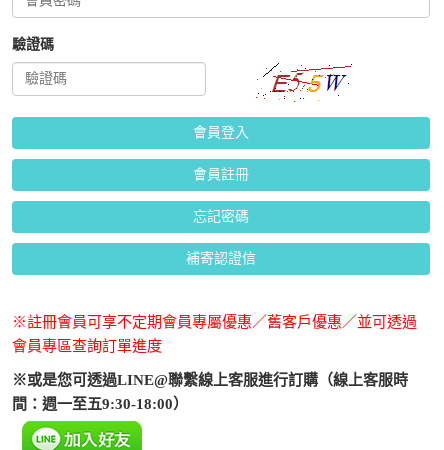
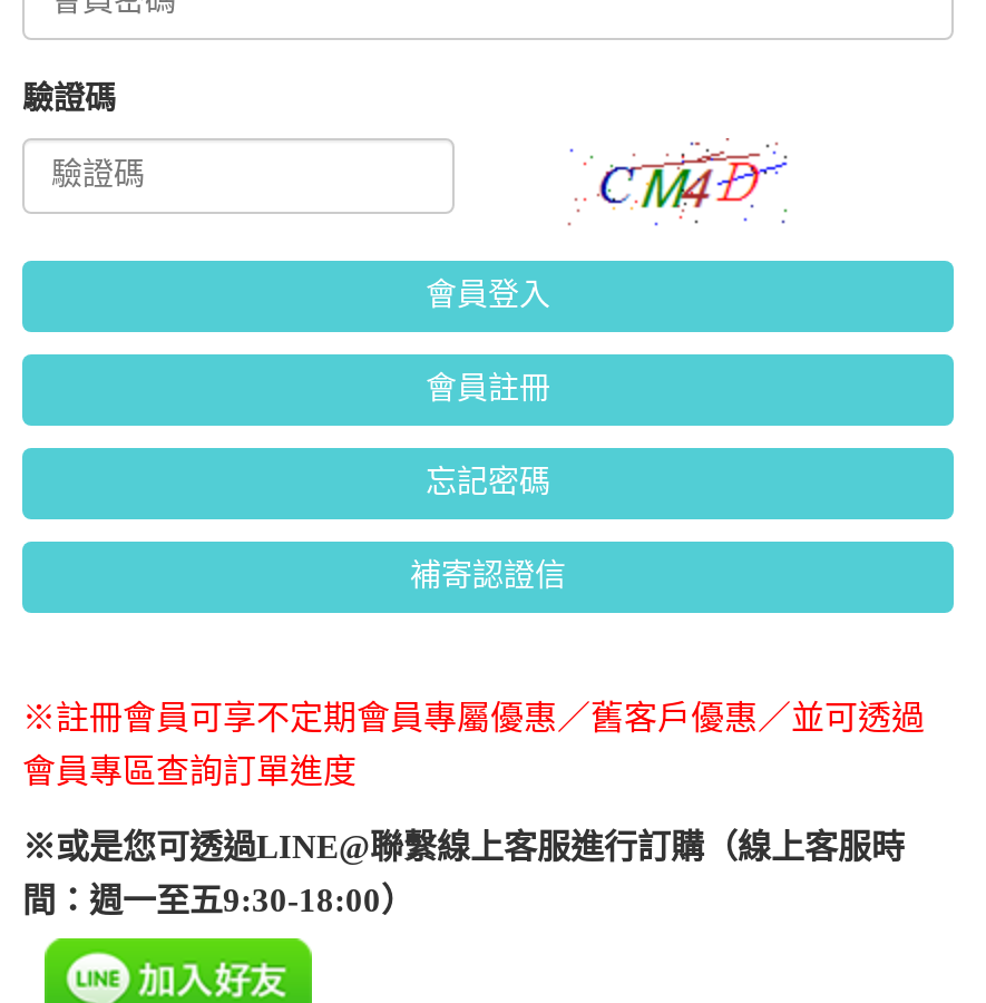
- [image]
+ [image]
